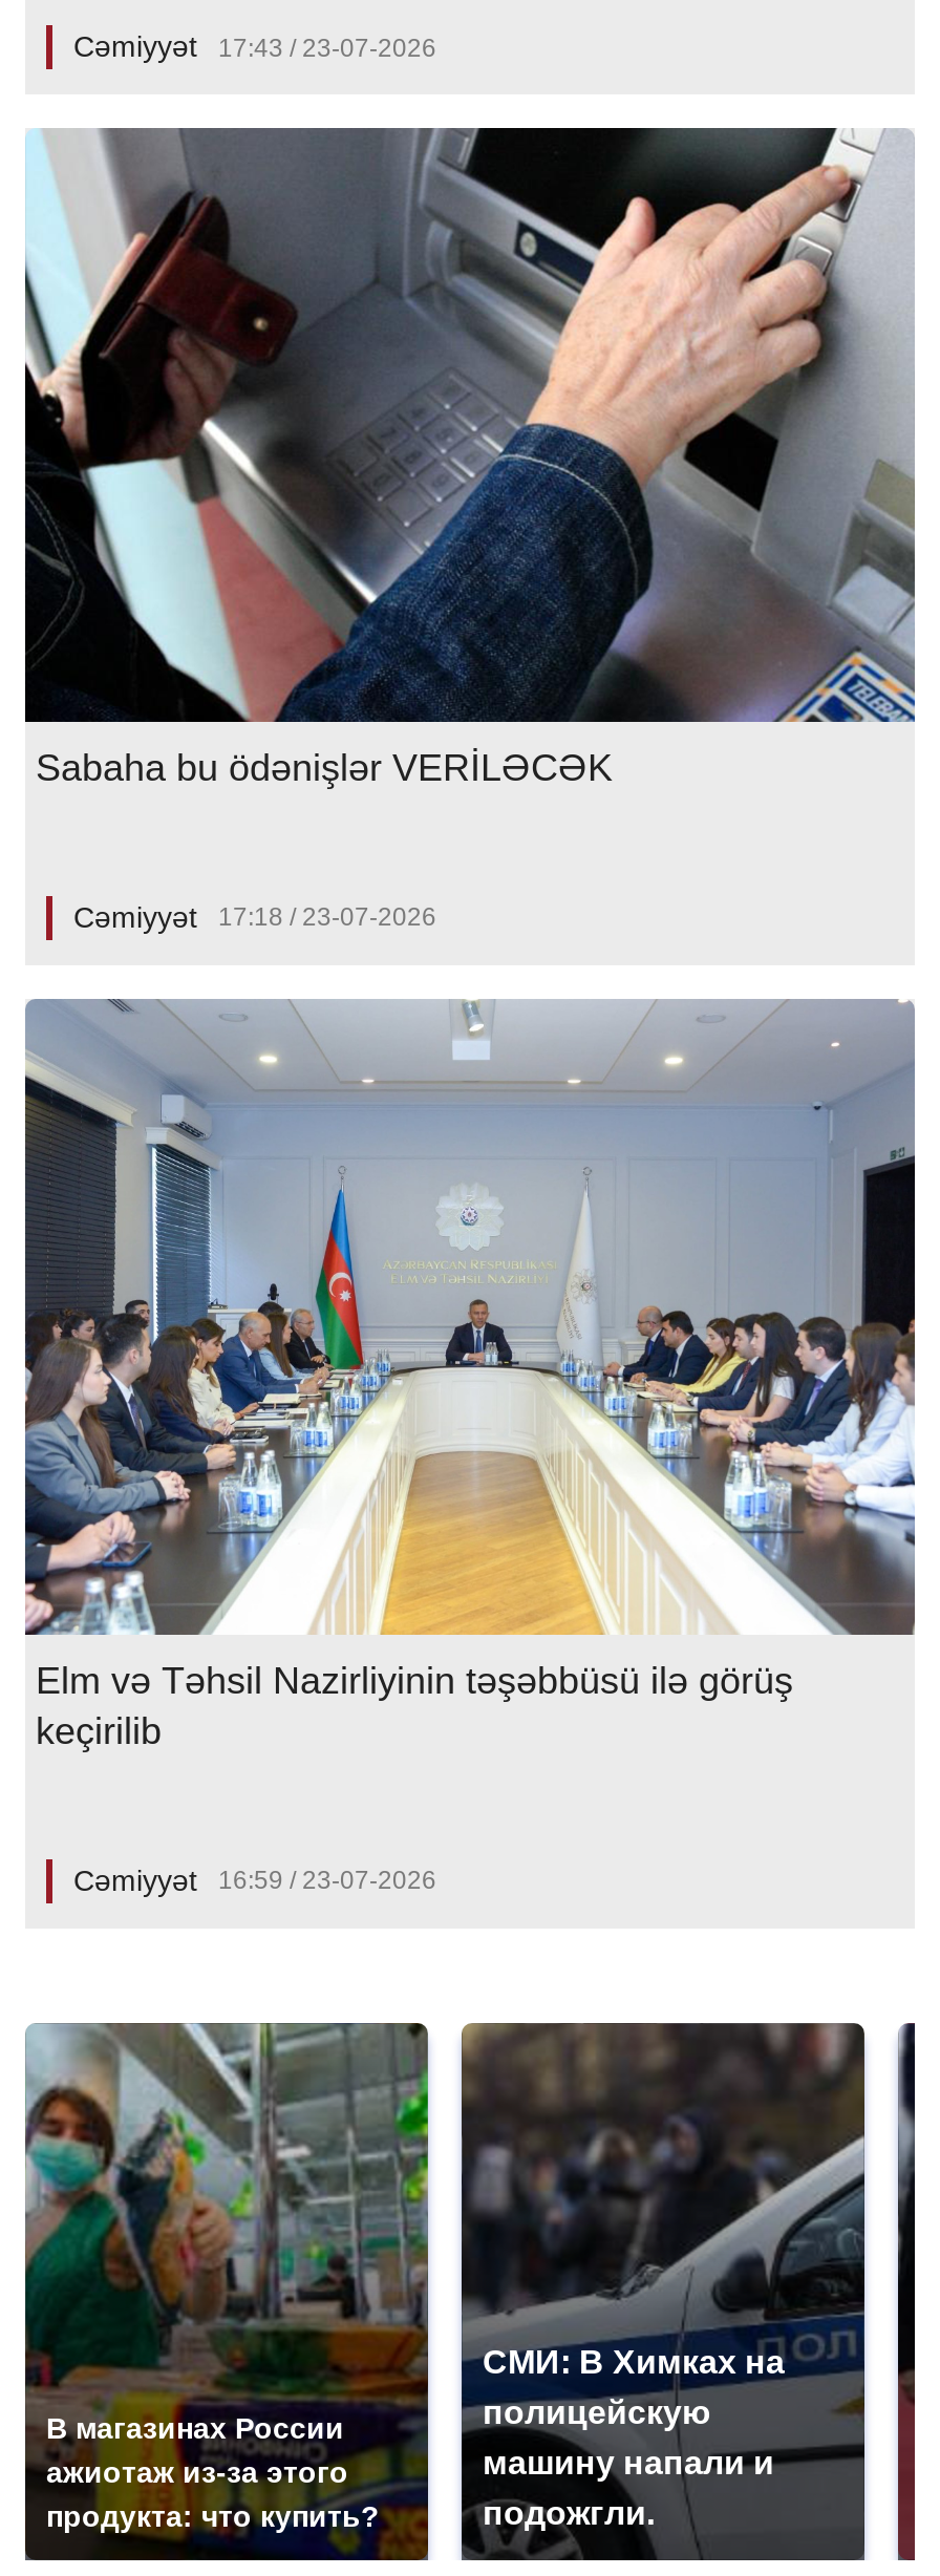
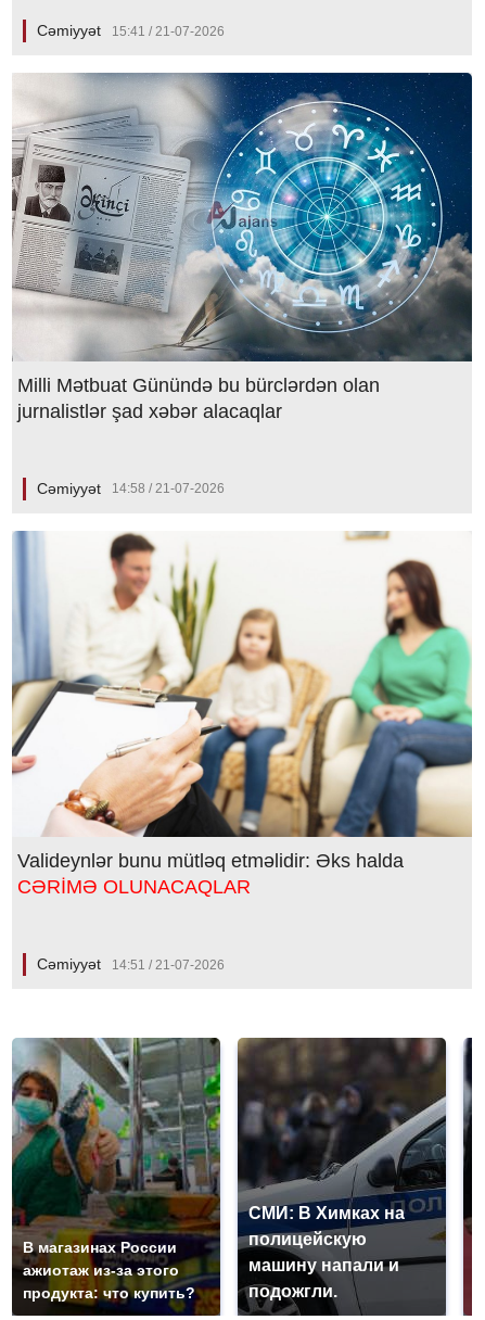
- Cəmiyyət 17:43 / 23-07-2026
+ Cəmiyyət 15:41 / 21-07-2026

- [image]
- Sabaha bu ödənişlər VERİLƏCƏK
+ [image]
+ Milli Mətbuat Günündə bu bürclərdən olan
+ jurnalistlər şad xəbər alacaqlar

- Cəmiyyət 17:18 / 23-07-2026
+ Cəmiyyət 14:58 / 21-07-2026

- [image]
- Elm və Təhsil Nazirliyinin təşəbbüsü ilə görüş
- keçirilib
+ [image]
+ Valideynlər bunu mütləq etməlidir: Əks halda
+ CƏRİMƏ OLUNACAQLAR

- Cəmiyyət 16:59 / 23-07-2026
+ Cəmiyyət 14:51 / 21-07-2026
